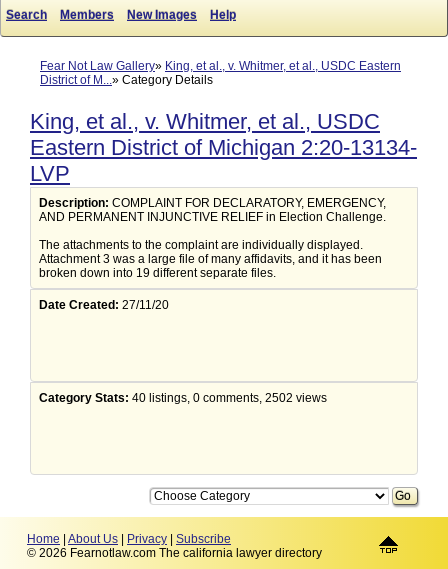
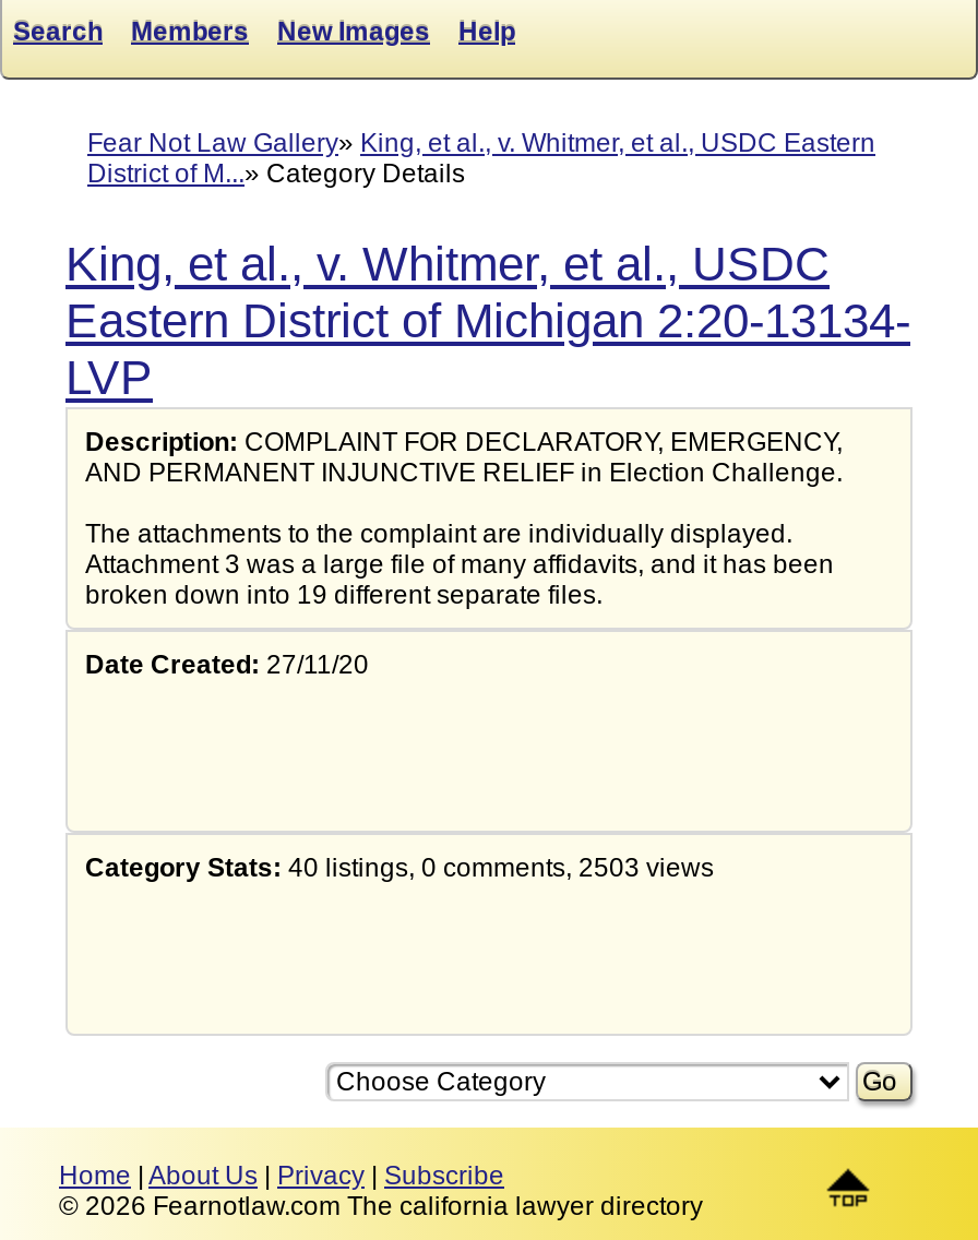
- Category Stats: 40 listings, 0 comments, 2502 views
+ Category Stats: 40 listings, 0 comments, 2503 views
